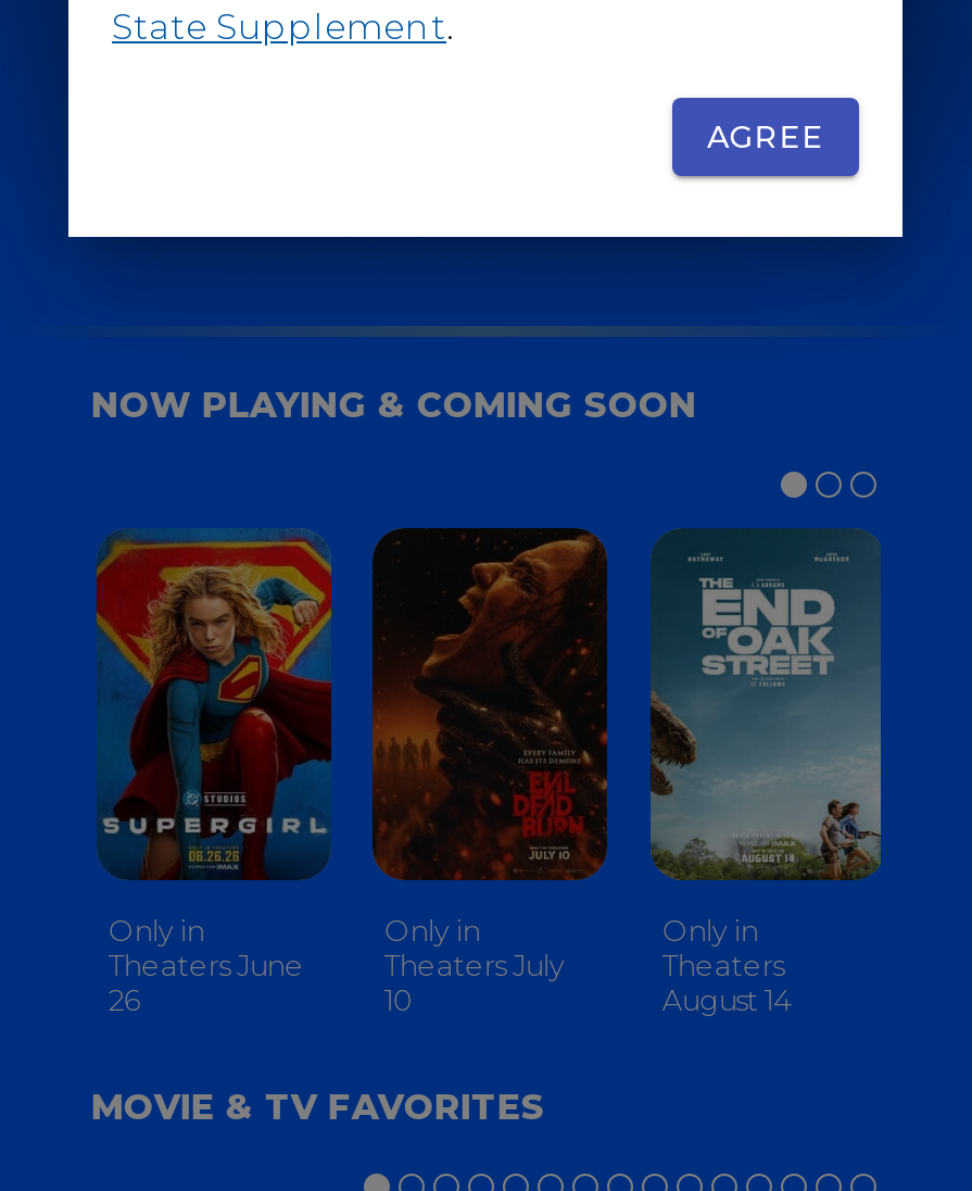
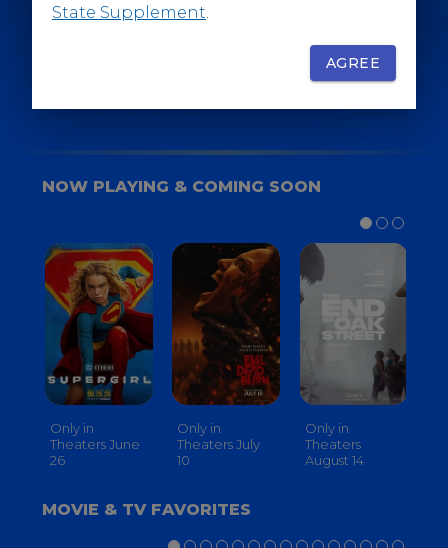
- [image]
+ [image]
